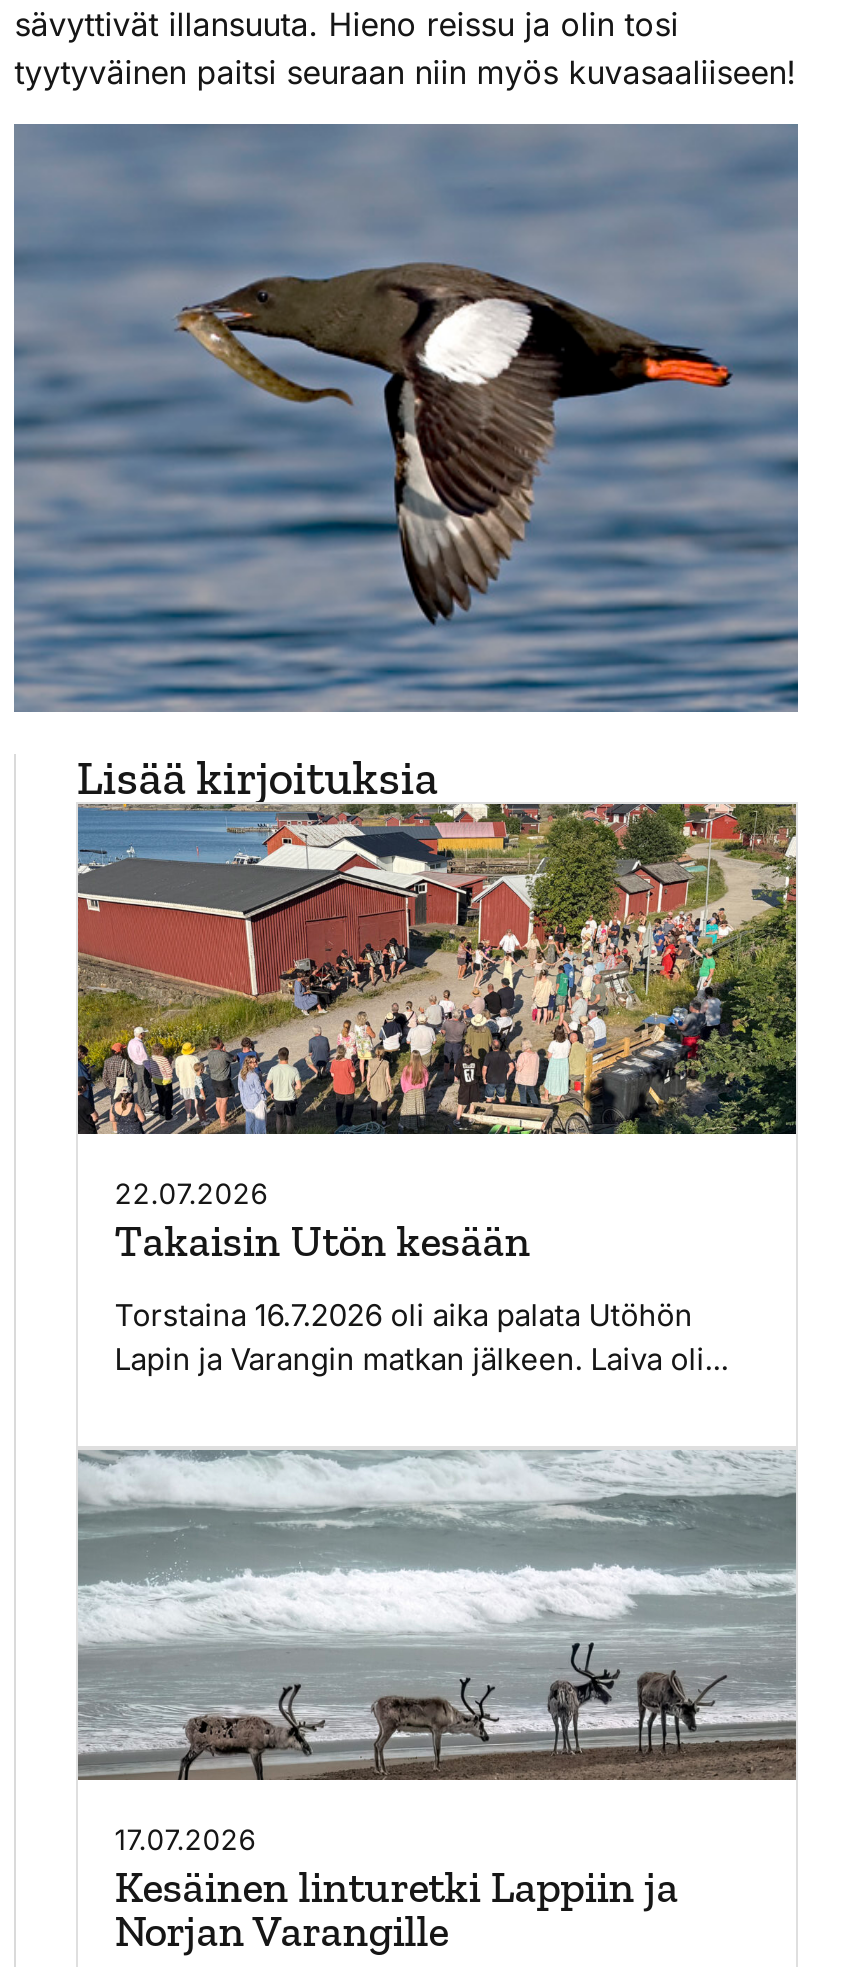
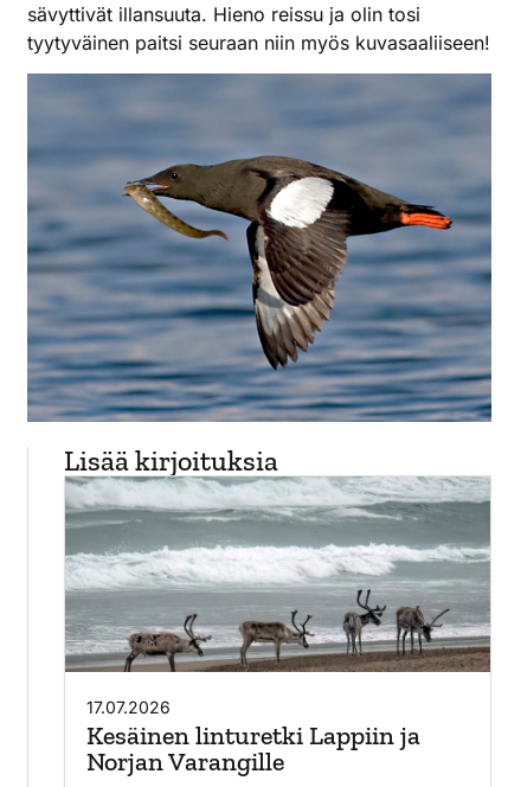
- [image]
- 22.07.2026
- Takaisin Utön kesään
- Torstaina 16.7.2026 oli aika palata Utöhön
- Lapin ja Varangin matkan jälkeen. Laiva oli...
